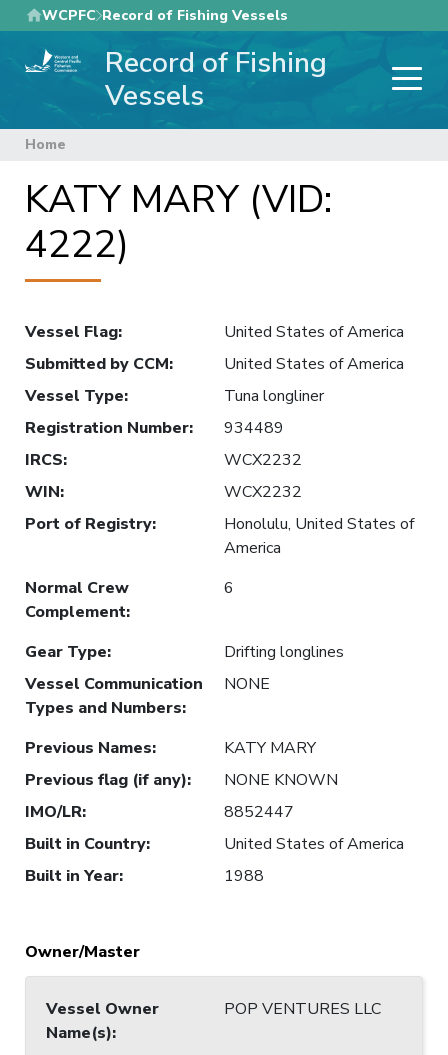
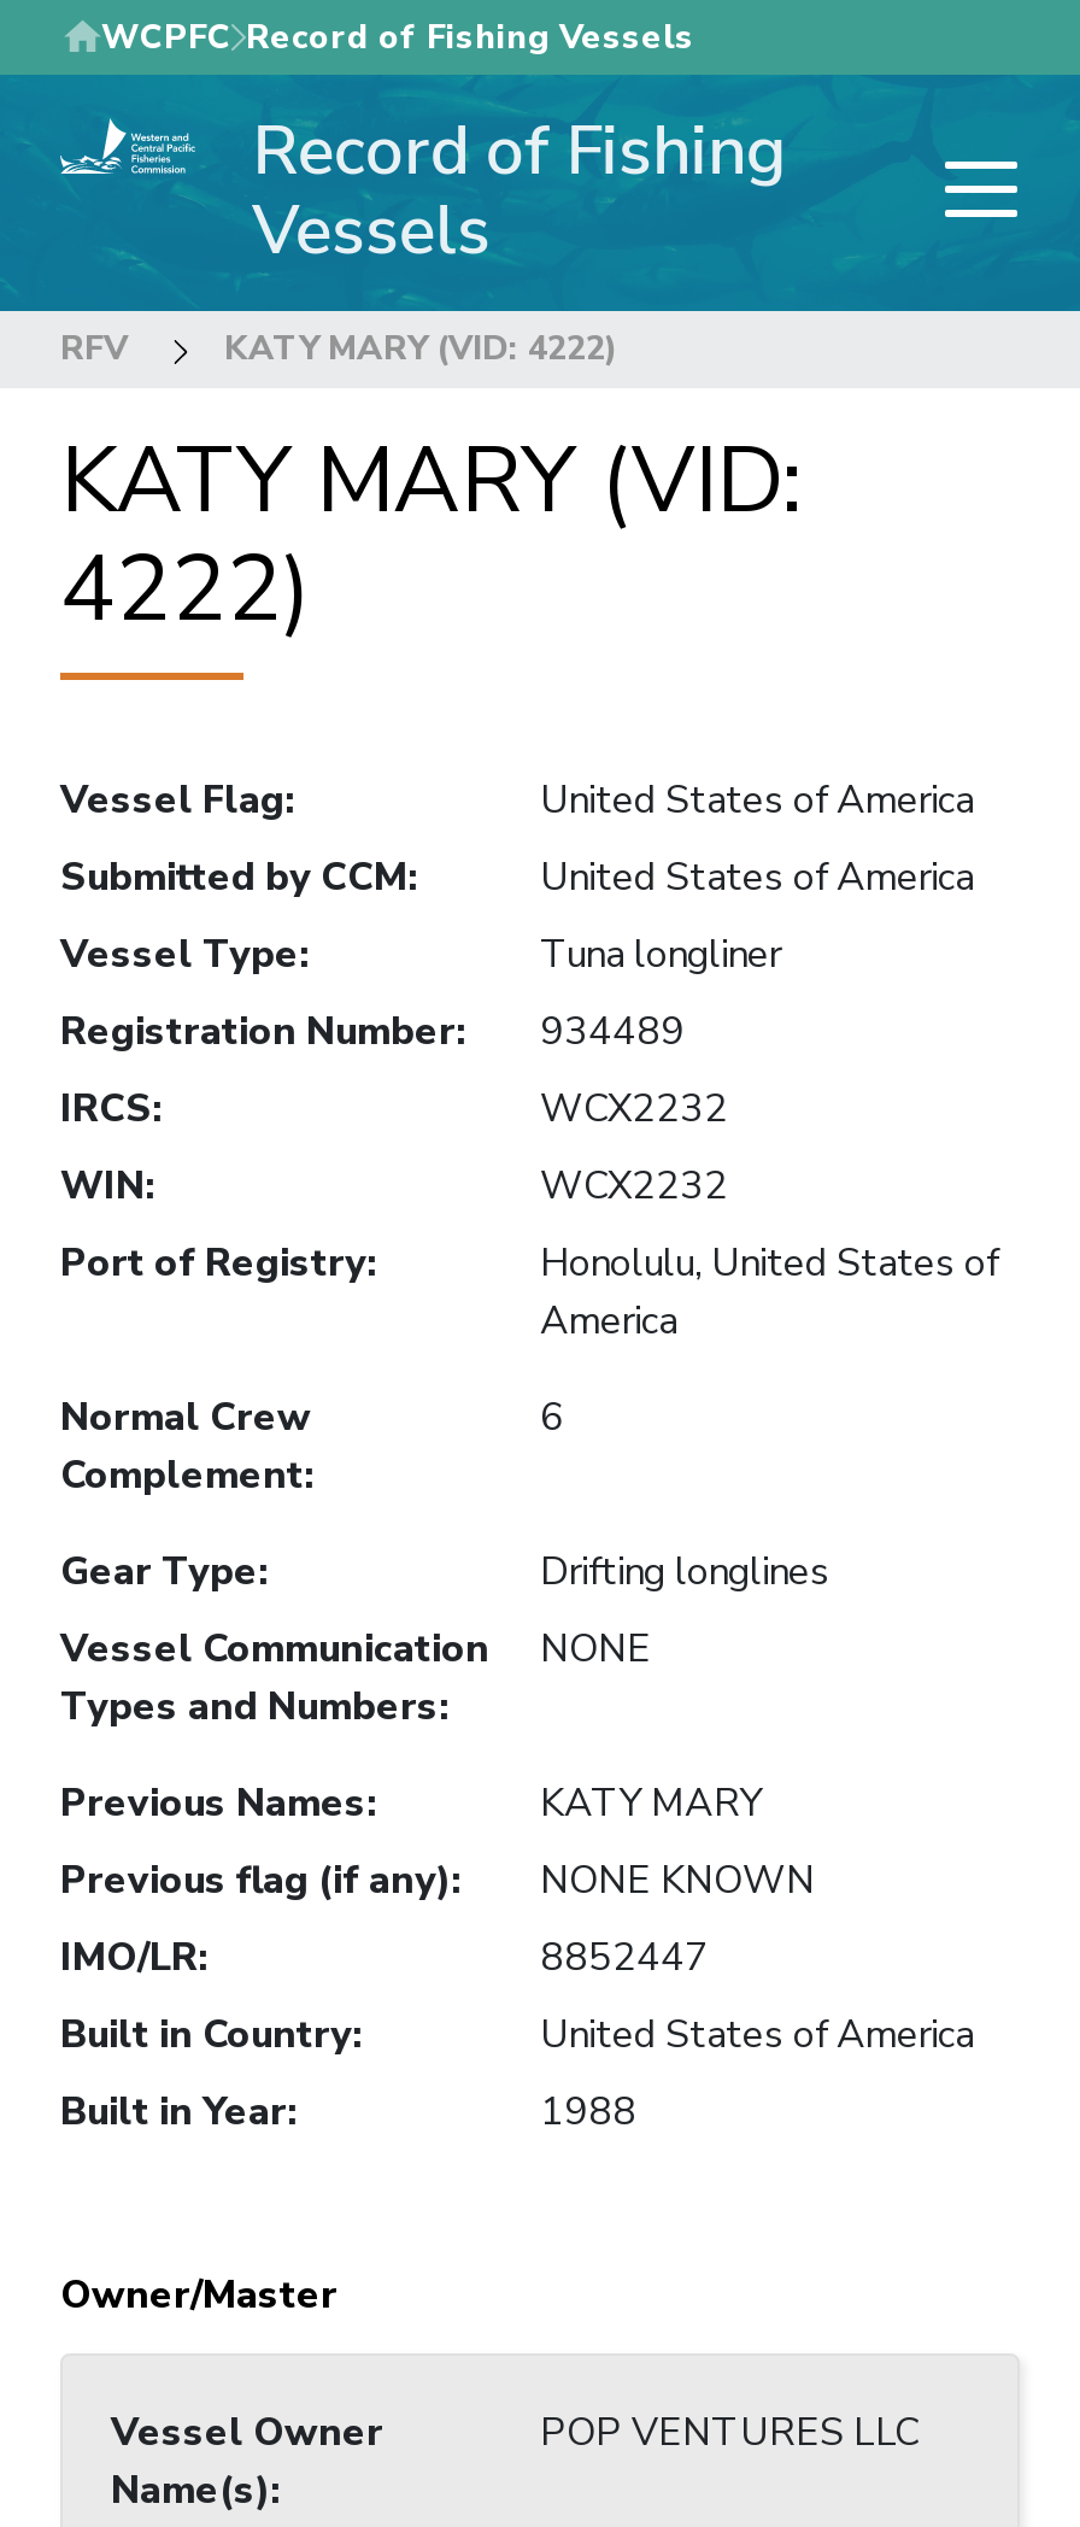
- Home
+ RFV
+ KATY MARY (VID: 4222)
